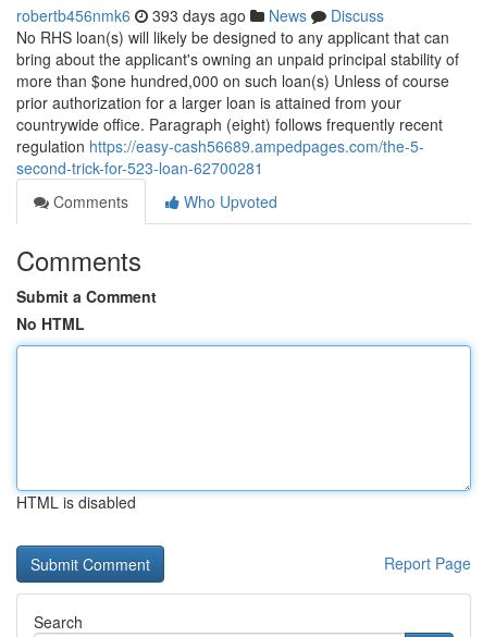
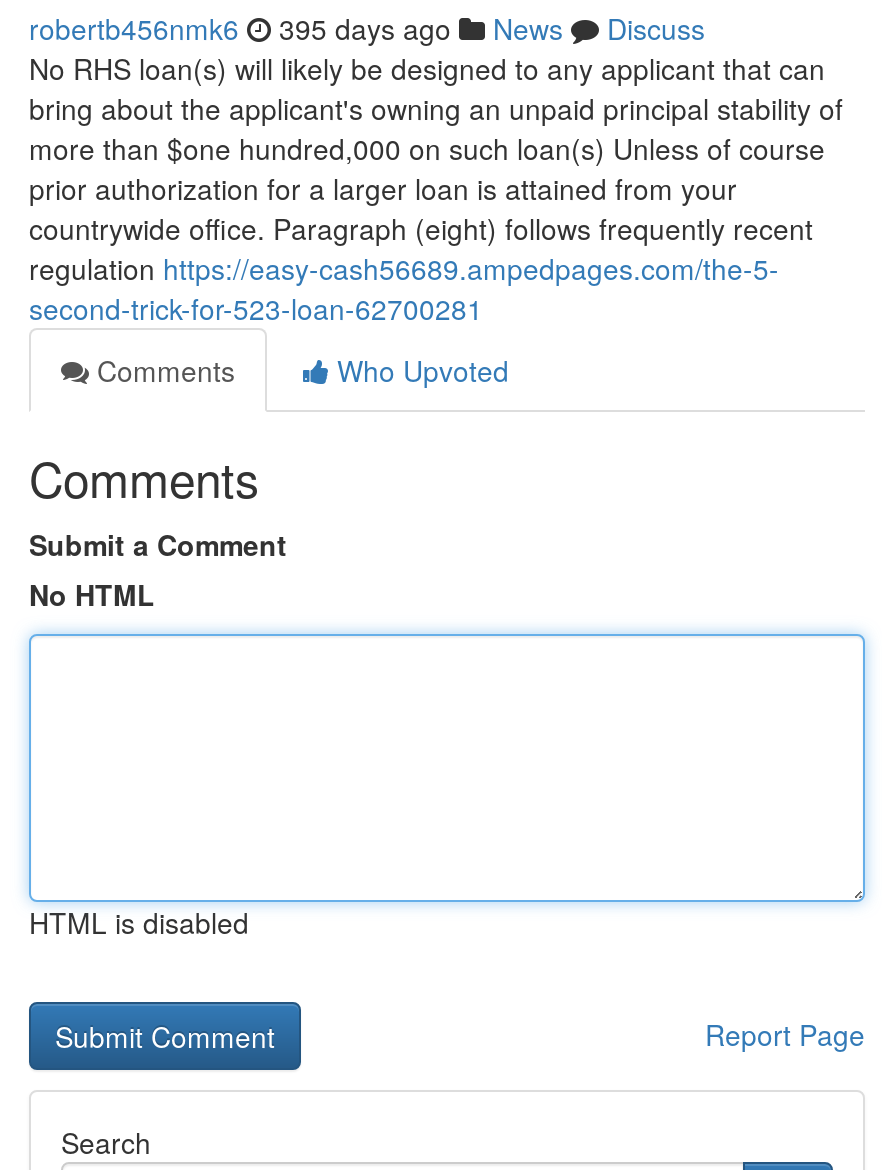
- robertb456nmk6 393 days ago News Discuss
+ robertb456nmk6 395 days ago News Discuss
